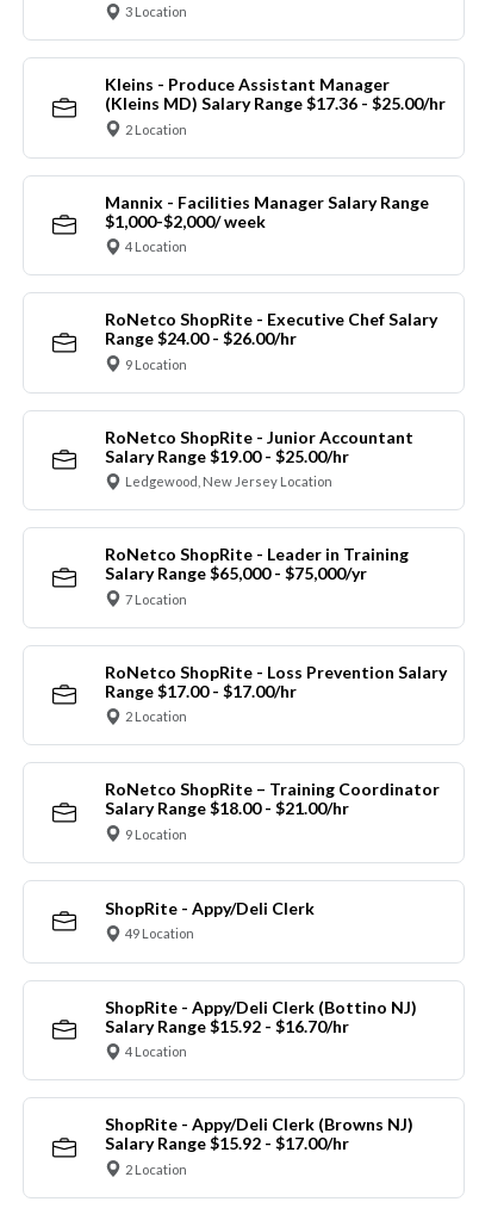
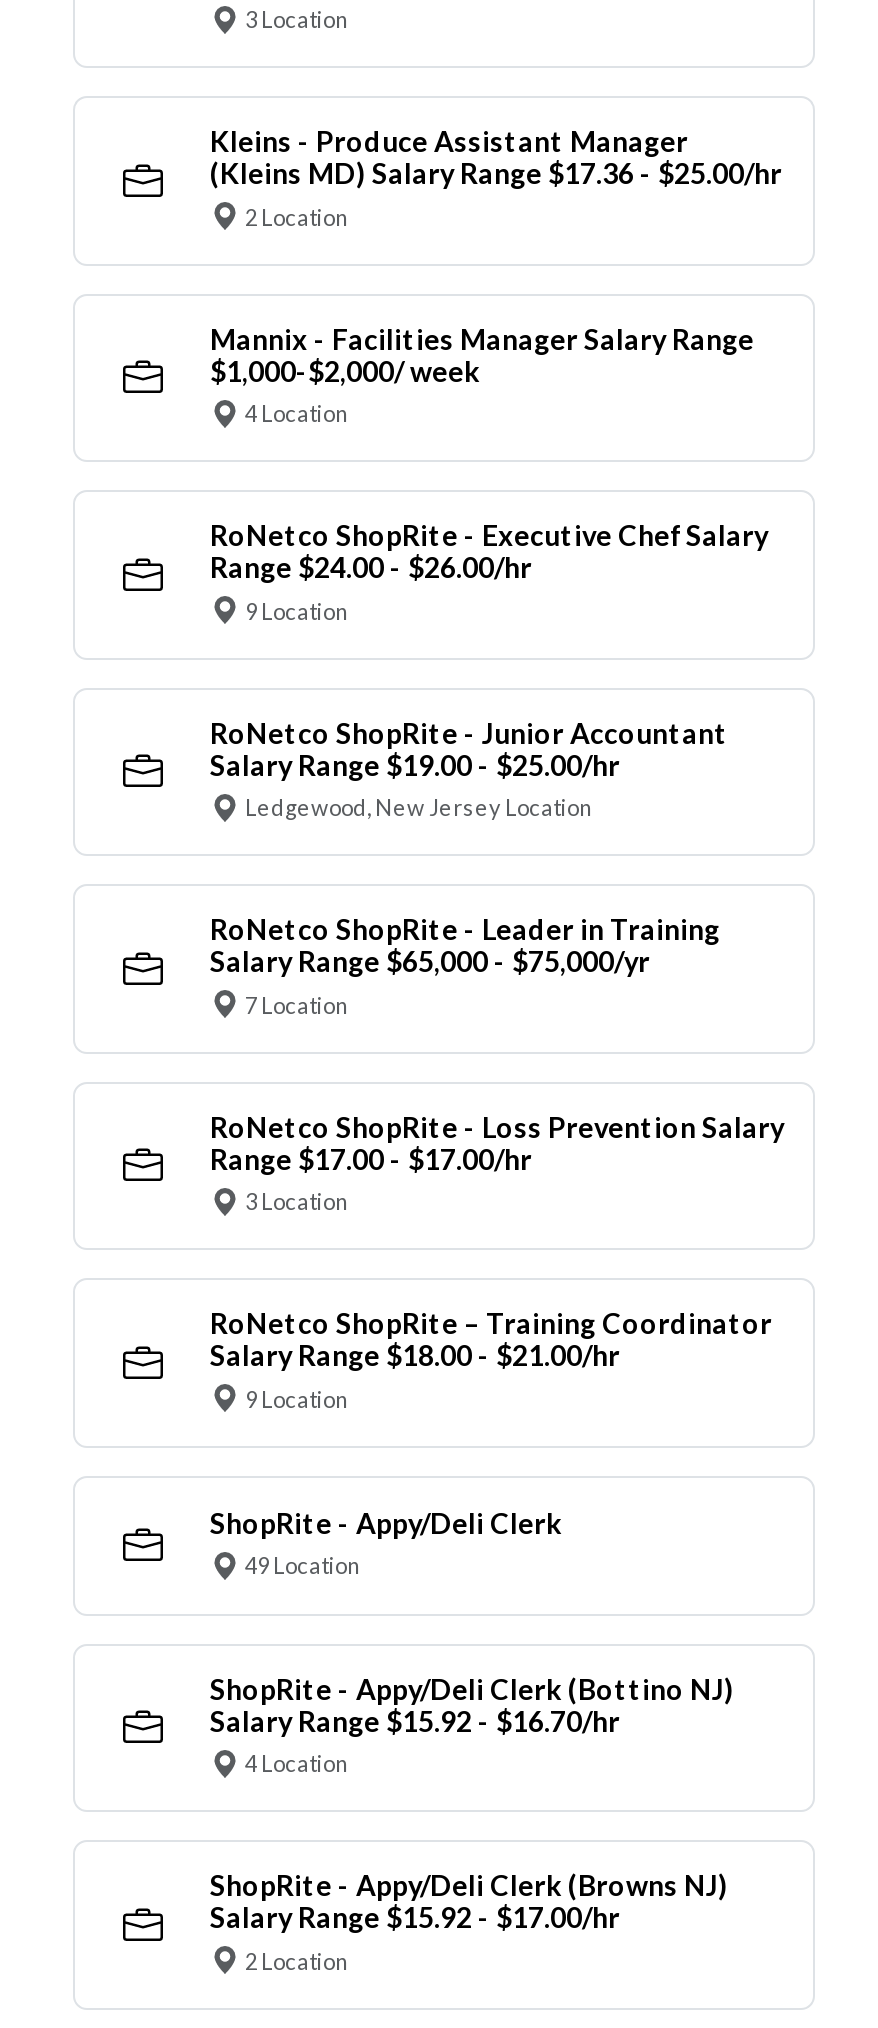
- 2 Location
+ 3 Location
